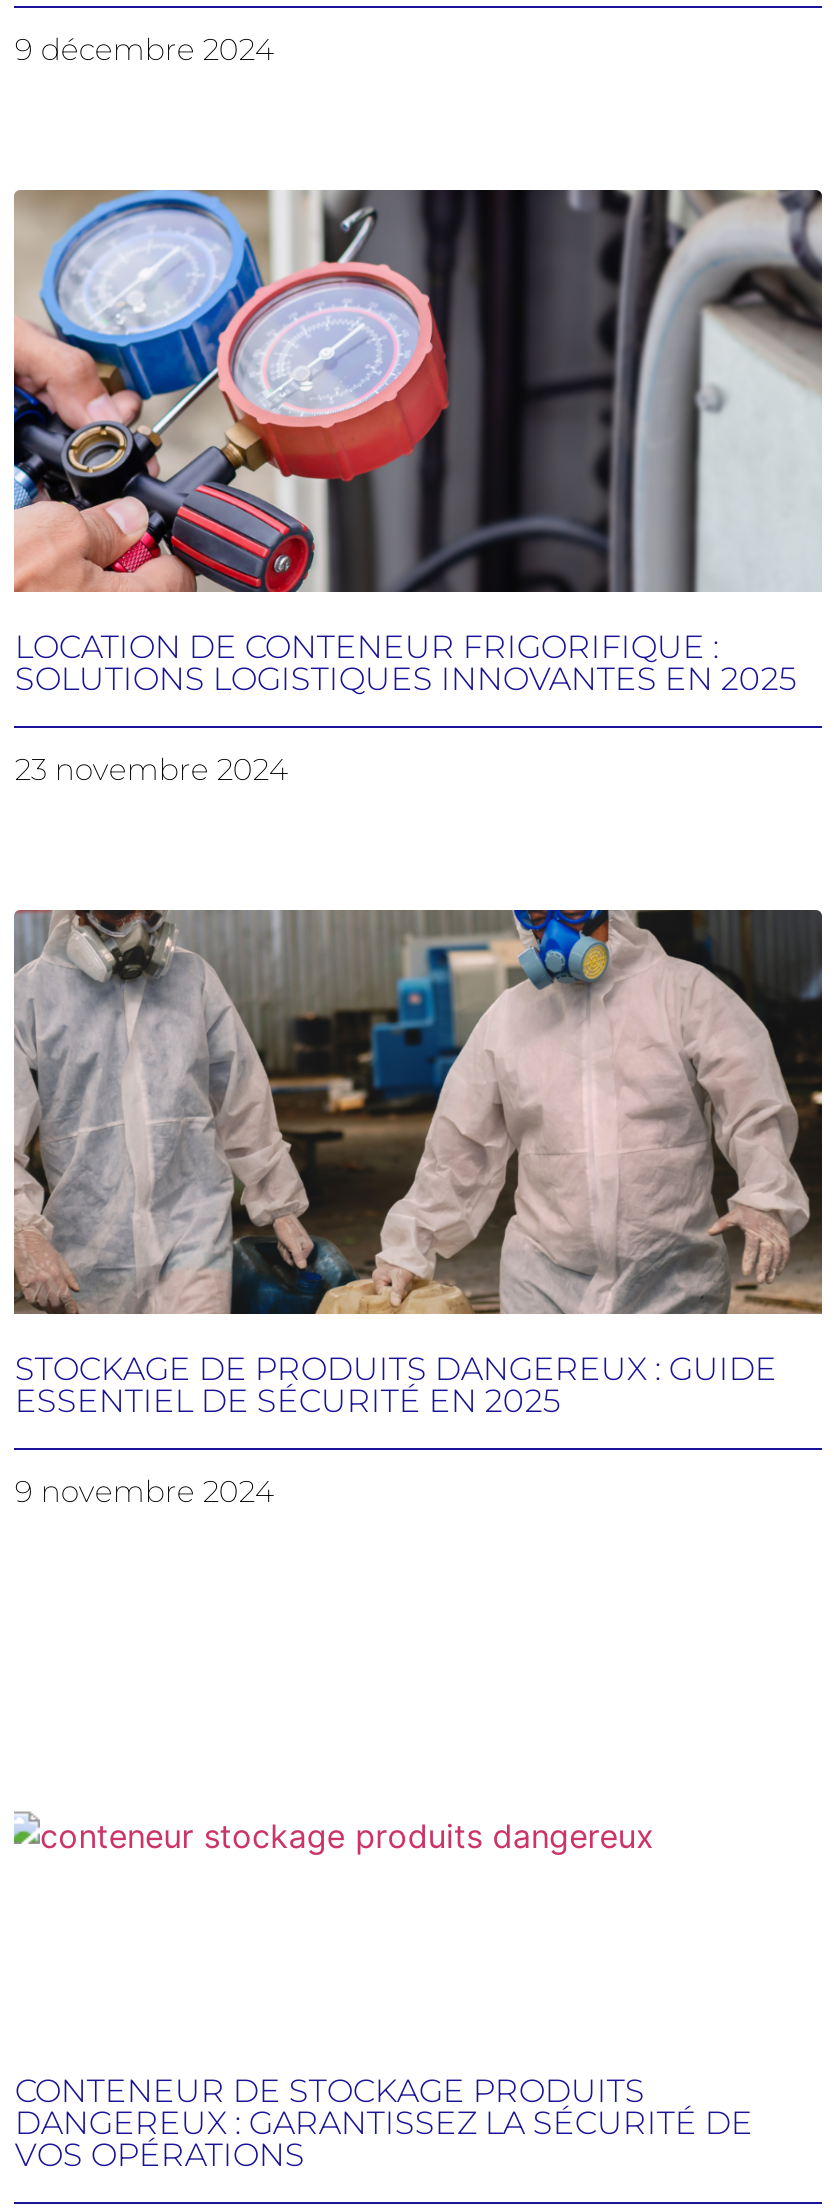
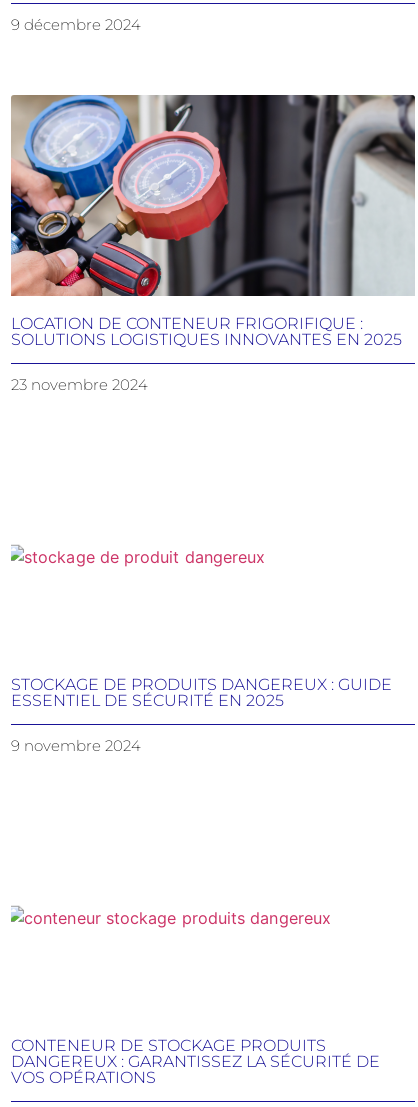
- [image]
